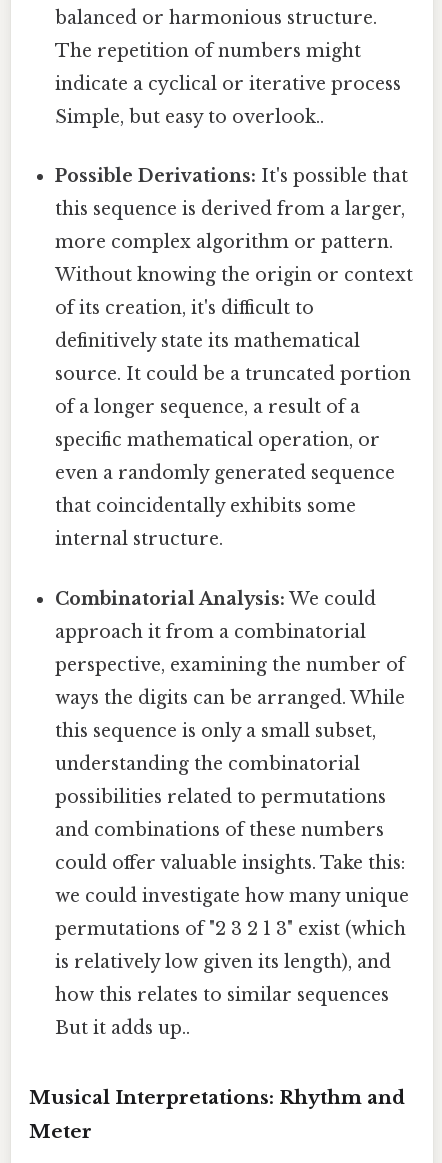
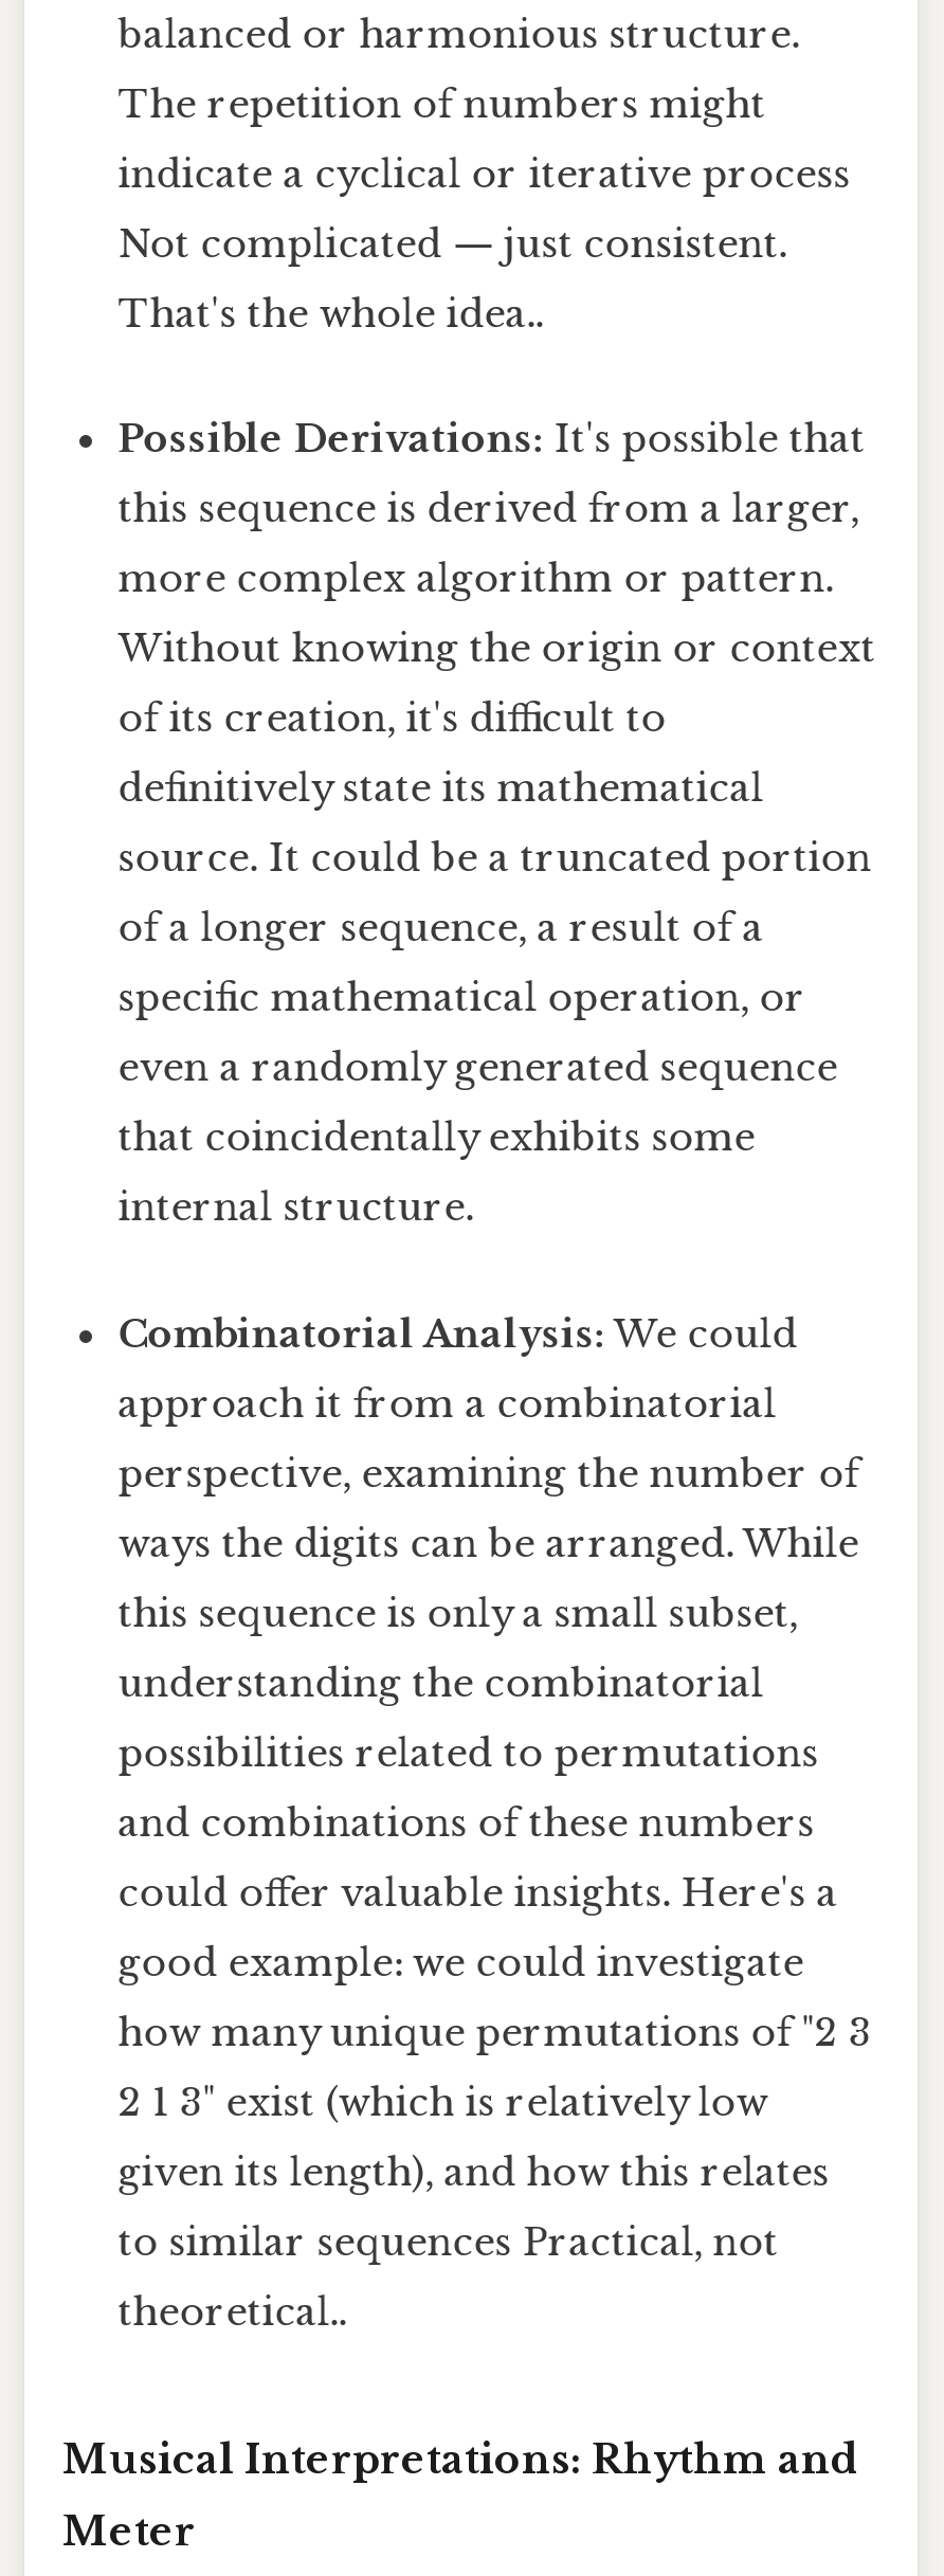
- Simple, but easy to overlook..
+ Not complicated — just consistent.
+ That's the whole idea..

- could offer valuable insights. Take this:
- we could investigate how many unique
- permutations of "2 3 2 1 3" exist (which
- is relatively low given its length), and
- how this relates to similar sequences
- But it adds up..
+ could offer valuable insights. Here's a
+ good example: we could investigate
+ how many unique permutations of "2 3
+ 2 1 3" exist (which is relatively low
+ given its length), and how this relates
+ to similar sequences Practical, not
+ theoretical..
